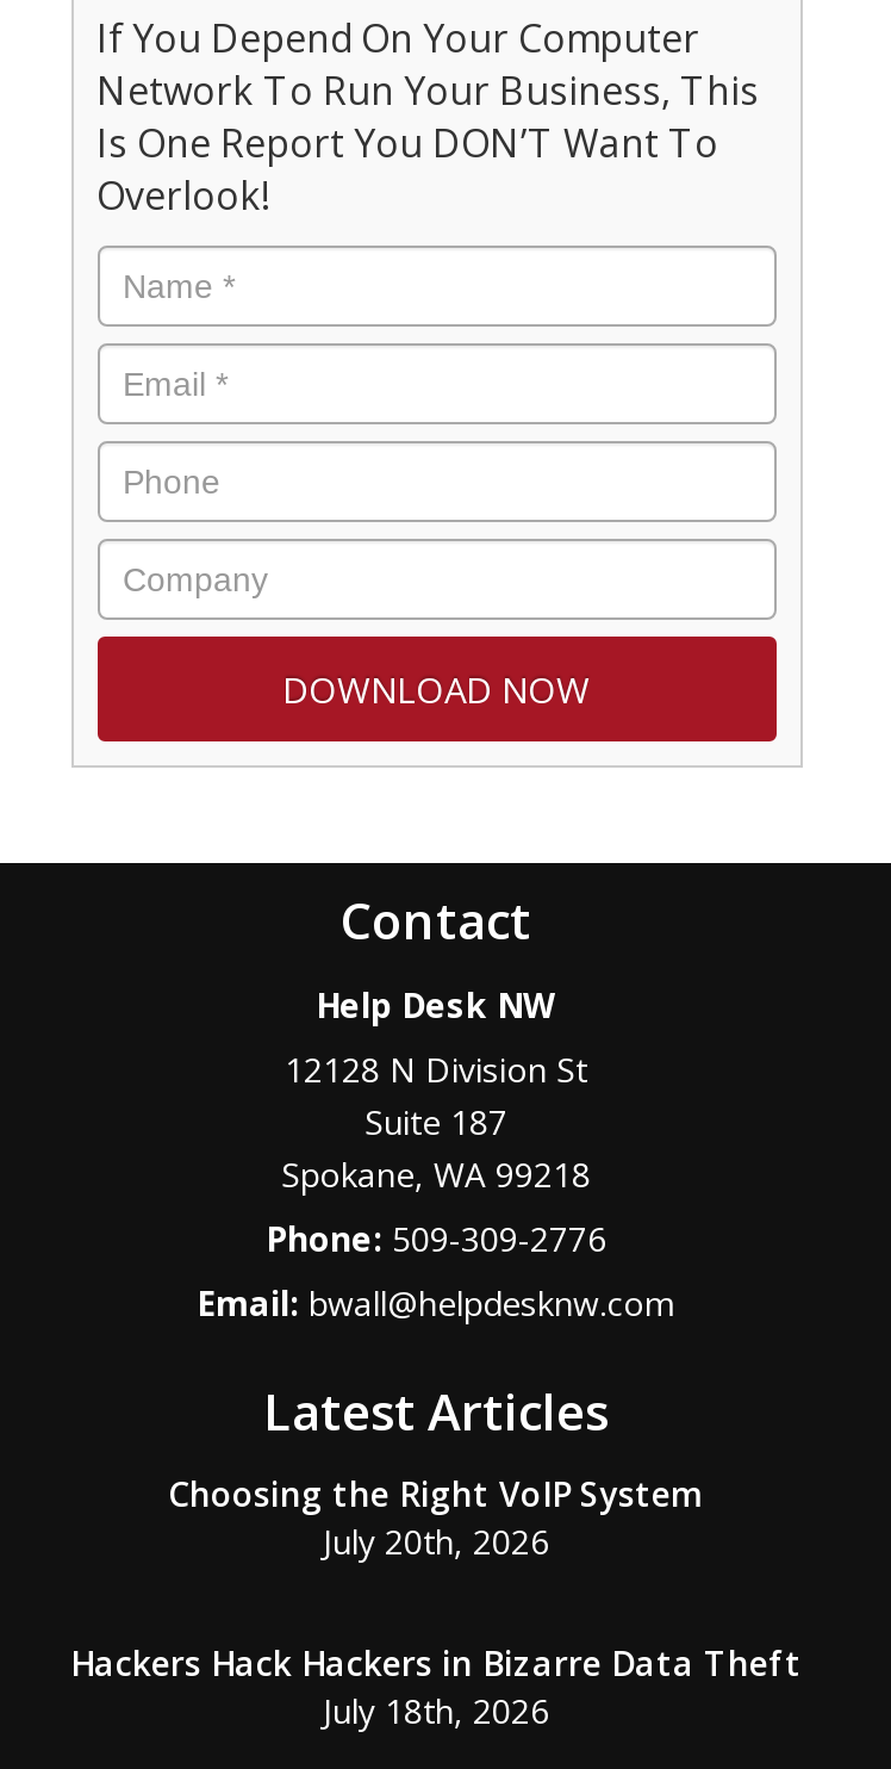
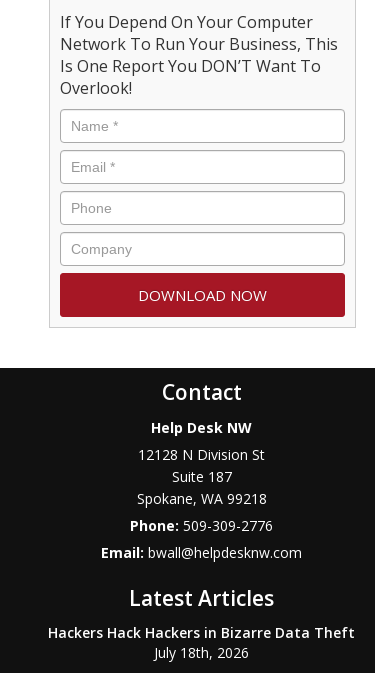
- Choosing the Right VoIP System
- July 20th, 2026
